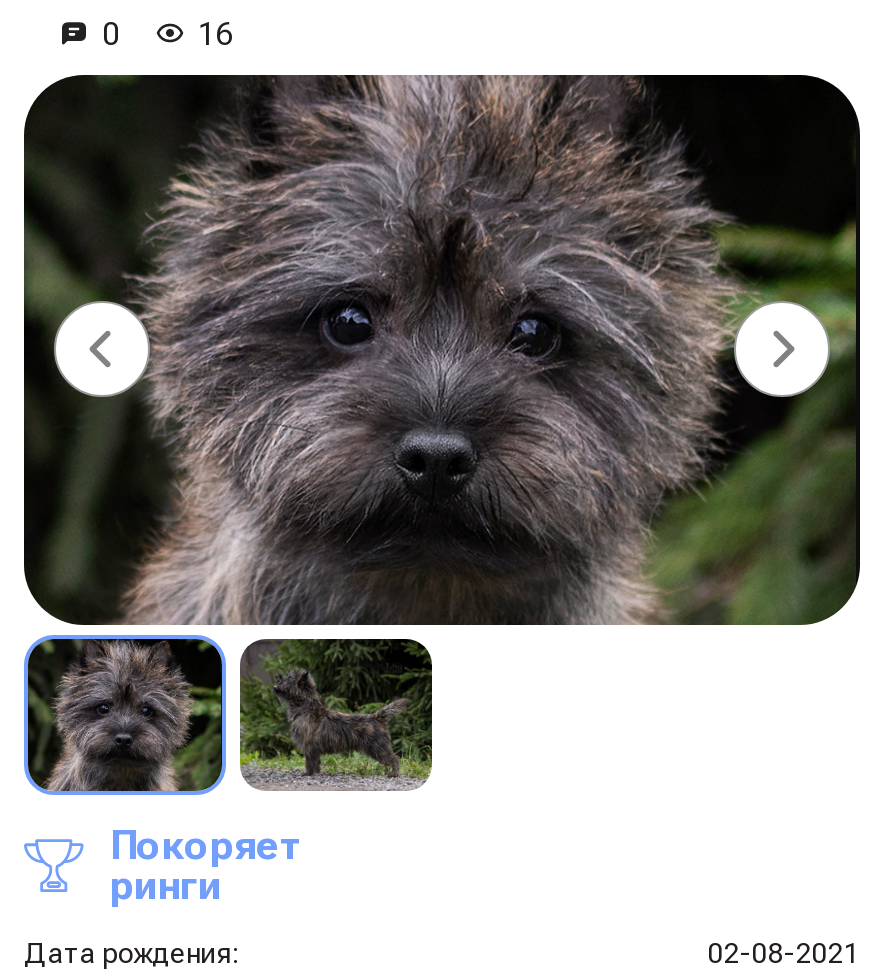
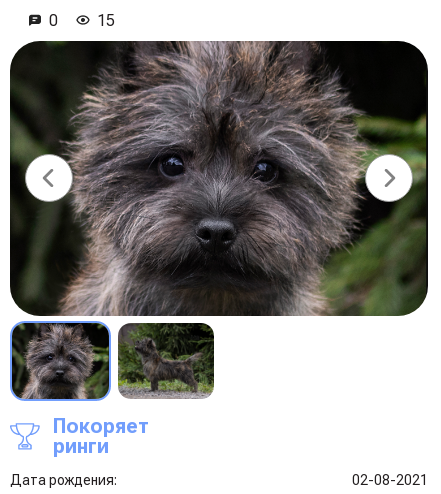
- 16
+ 15
